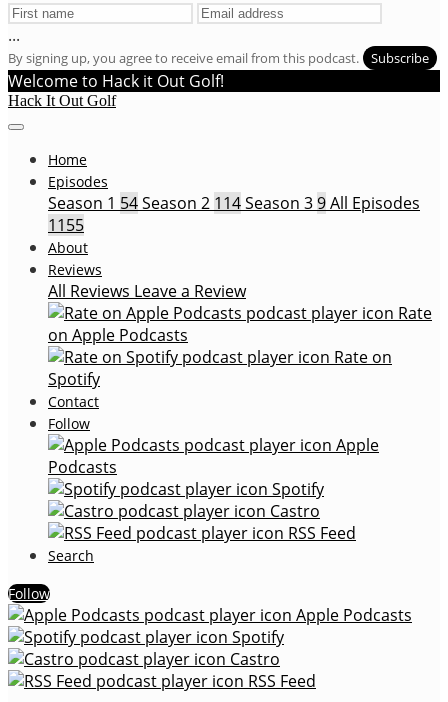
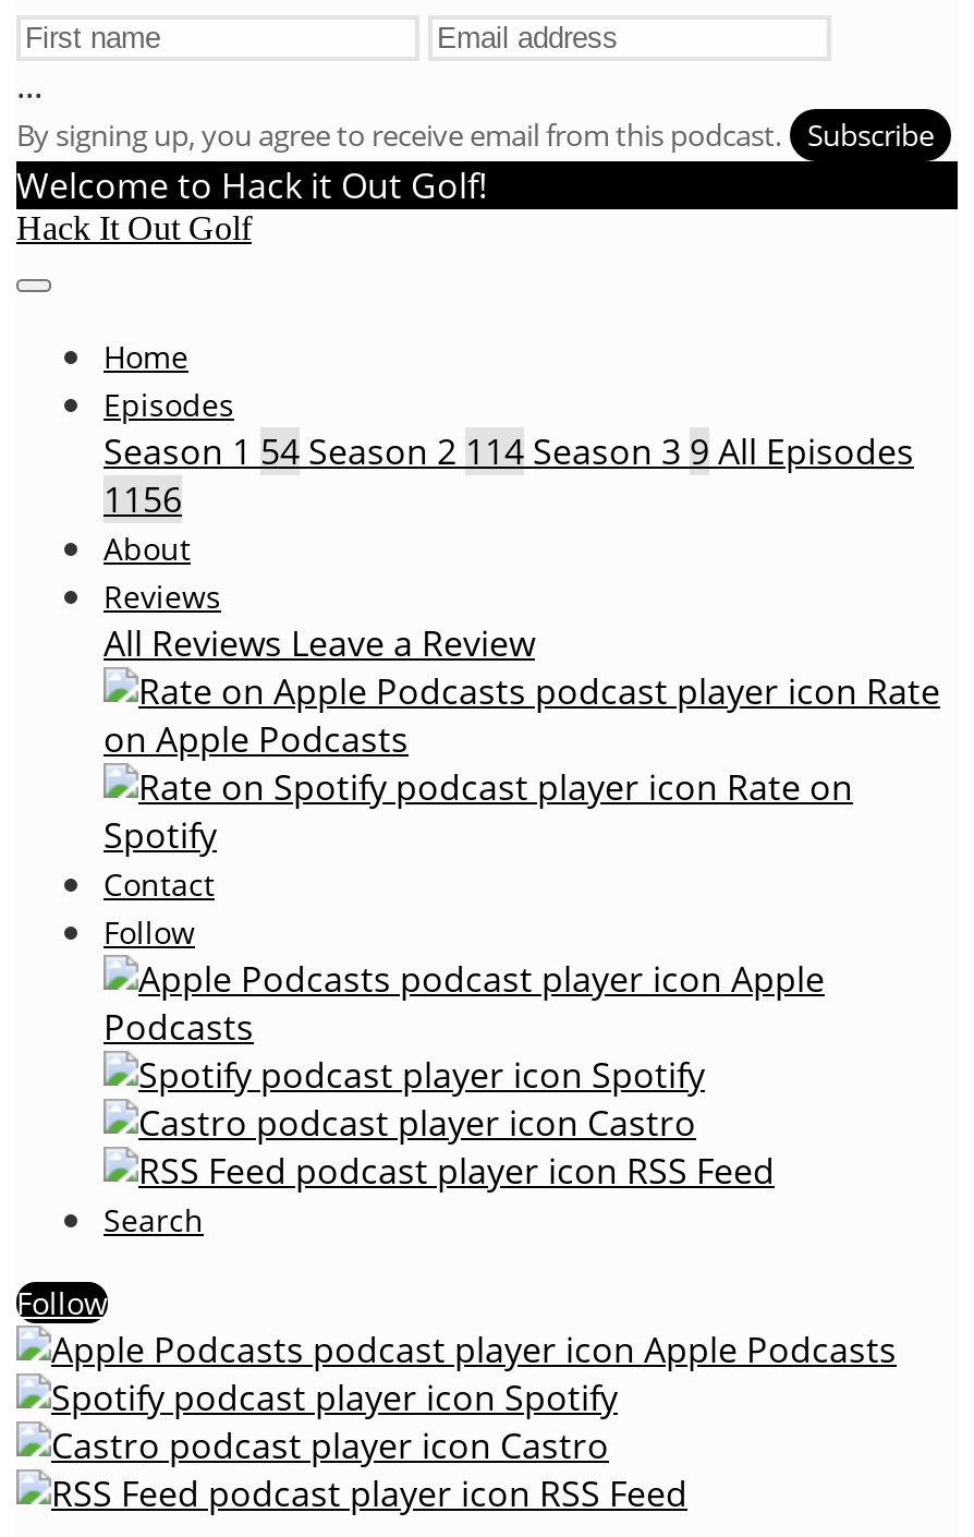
- 1155
+ 1156
